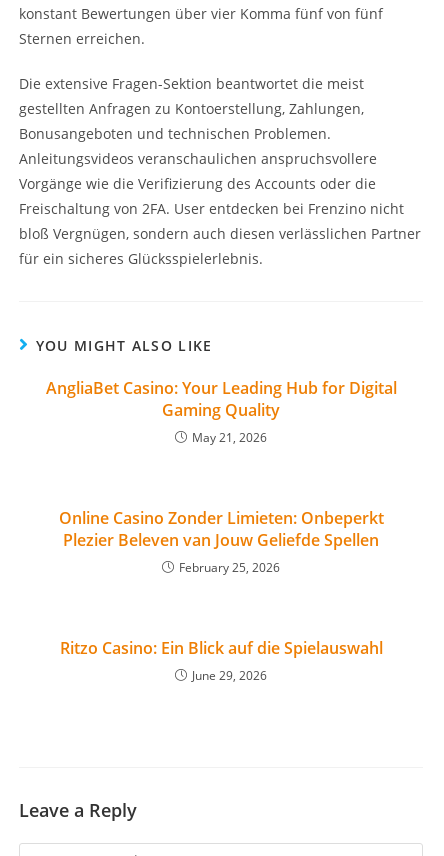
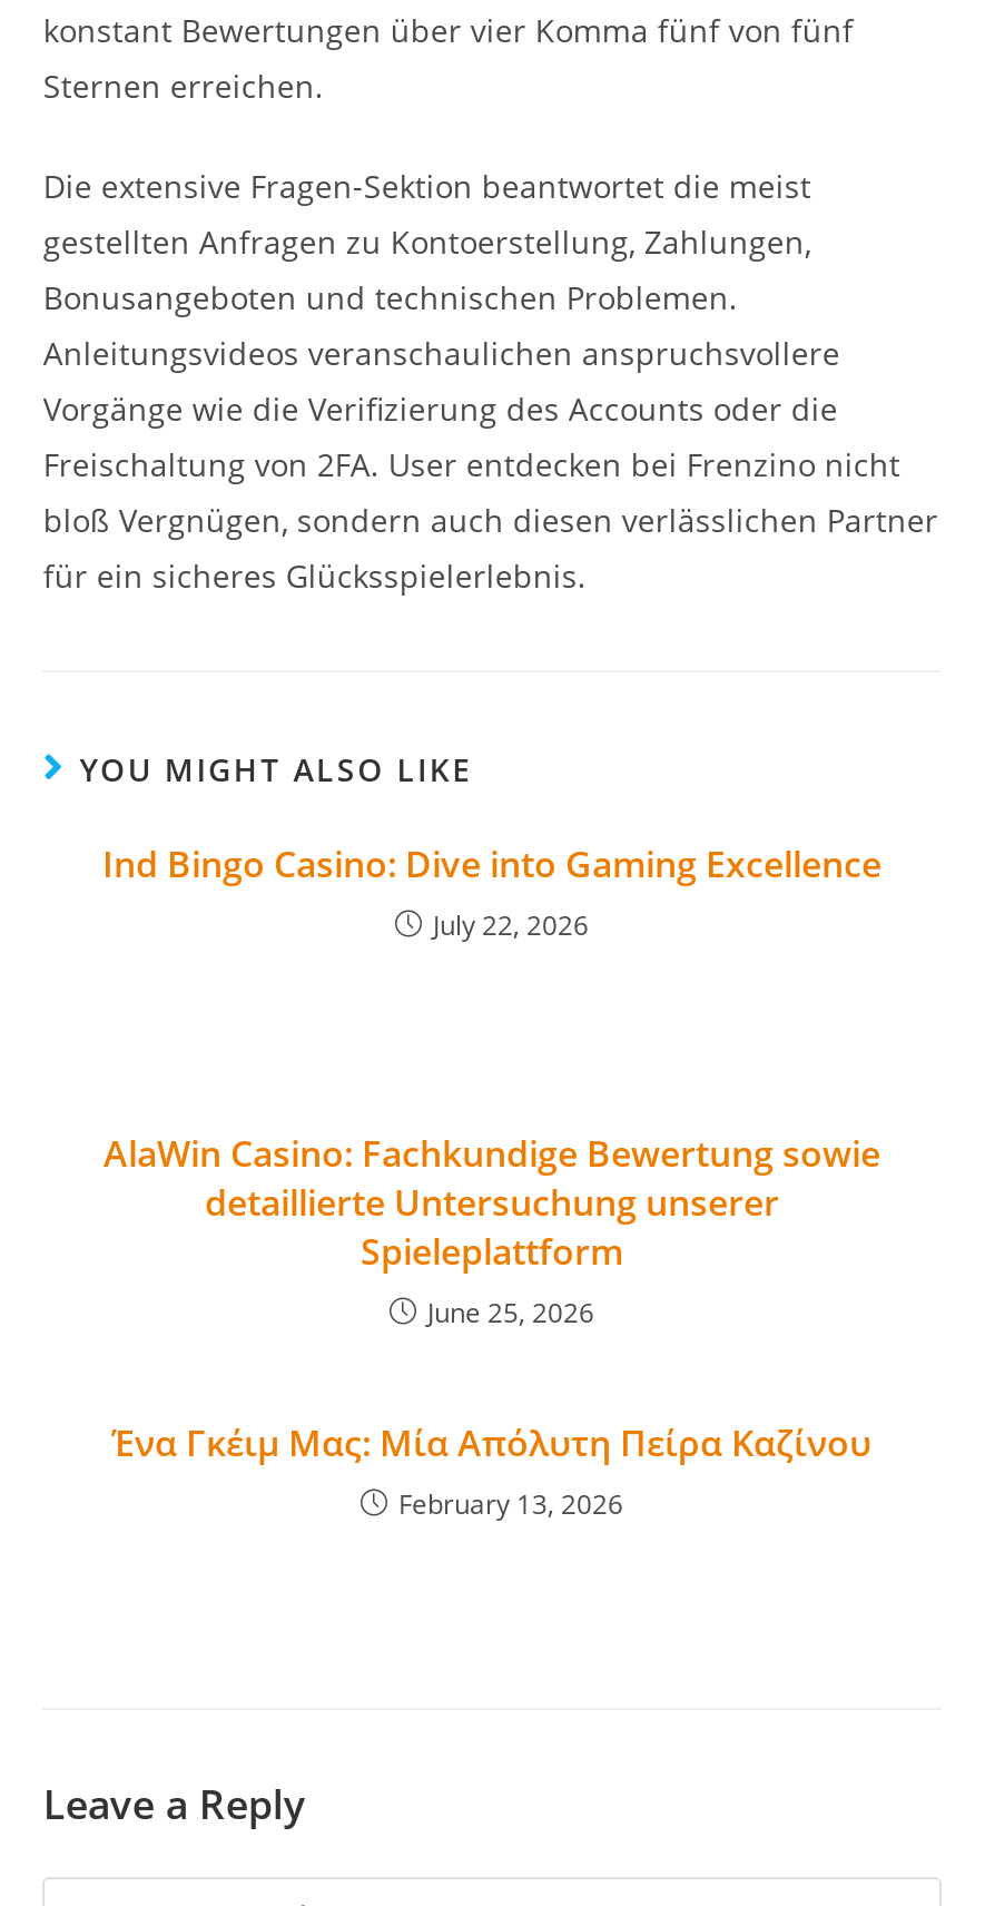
- AngliaBet Casino: Your Leading Hub for Digital
- Gaming Quality
- May 21, 2026
+ Ind Bingo Casino: Dive into Gaming Excellence
+ July 22, 2026

- Online Casino Zonder Limieten: Onbeperkt
- Plezier Beleven van Jouw Geliefde Spellen
- February 25, 2026
+ AlaWin Casino: Fachkundige Bewertung sowie
+ detaillierte Untersuchung unserer
+ Spieleplattform
+ June 25, 2026

- Ritzo Casino: Ein Blick auf die Spielauswahl
- June 29, 2026
+ Ένα Γκέιμ Μας: Μία Απόλυτη Πείρα Καζίνου
+ February 13, 2026
